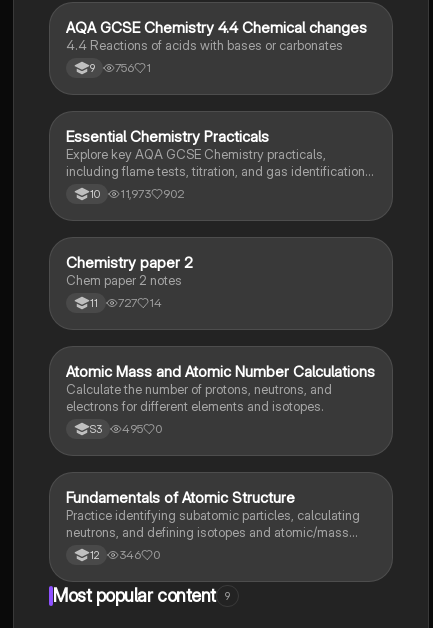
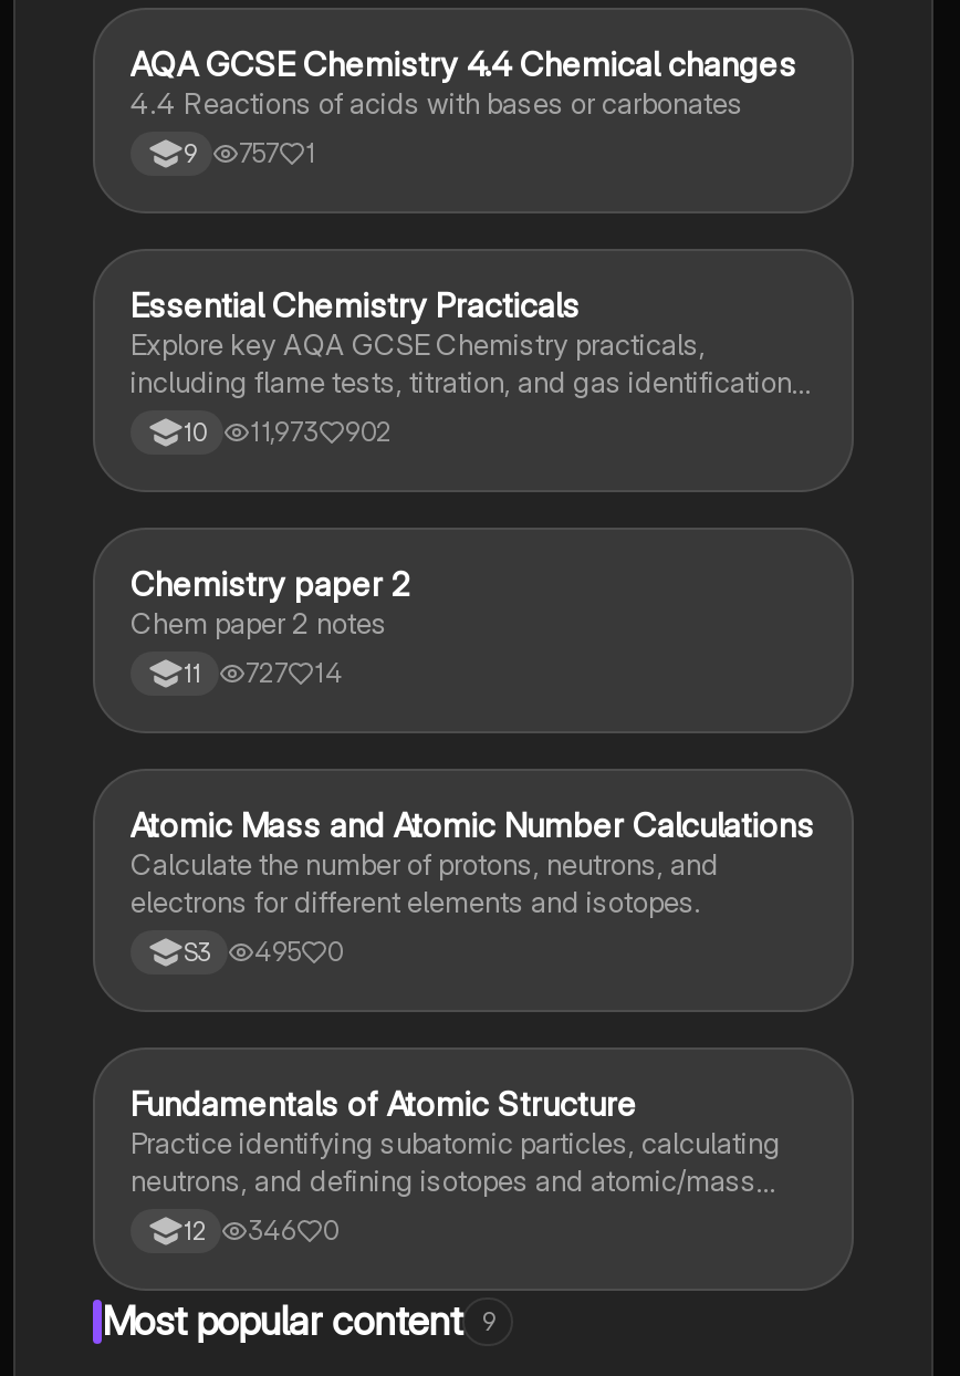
- 9 756 1
+ 9 757 1
